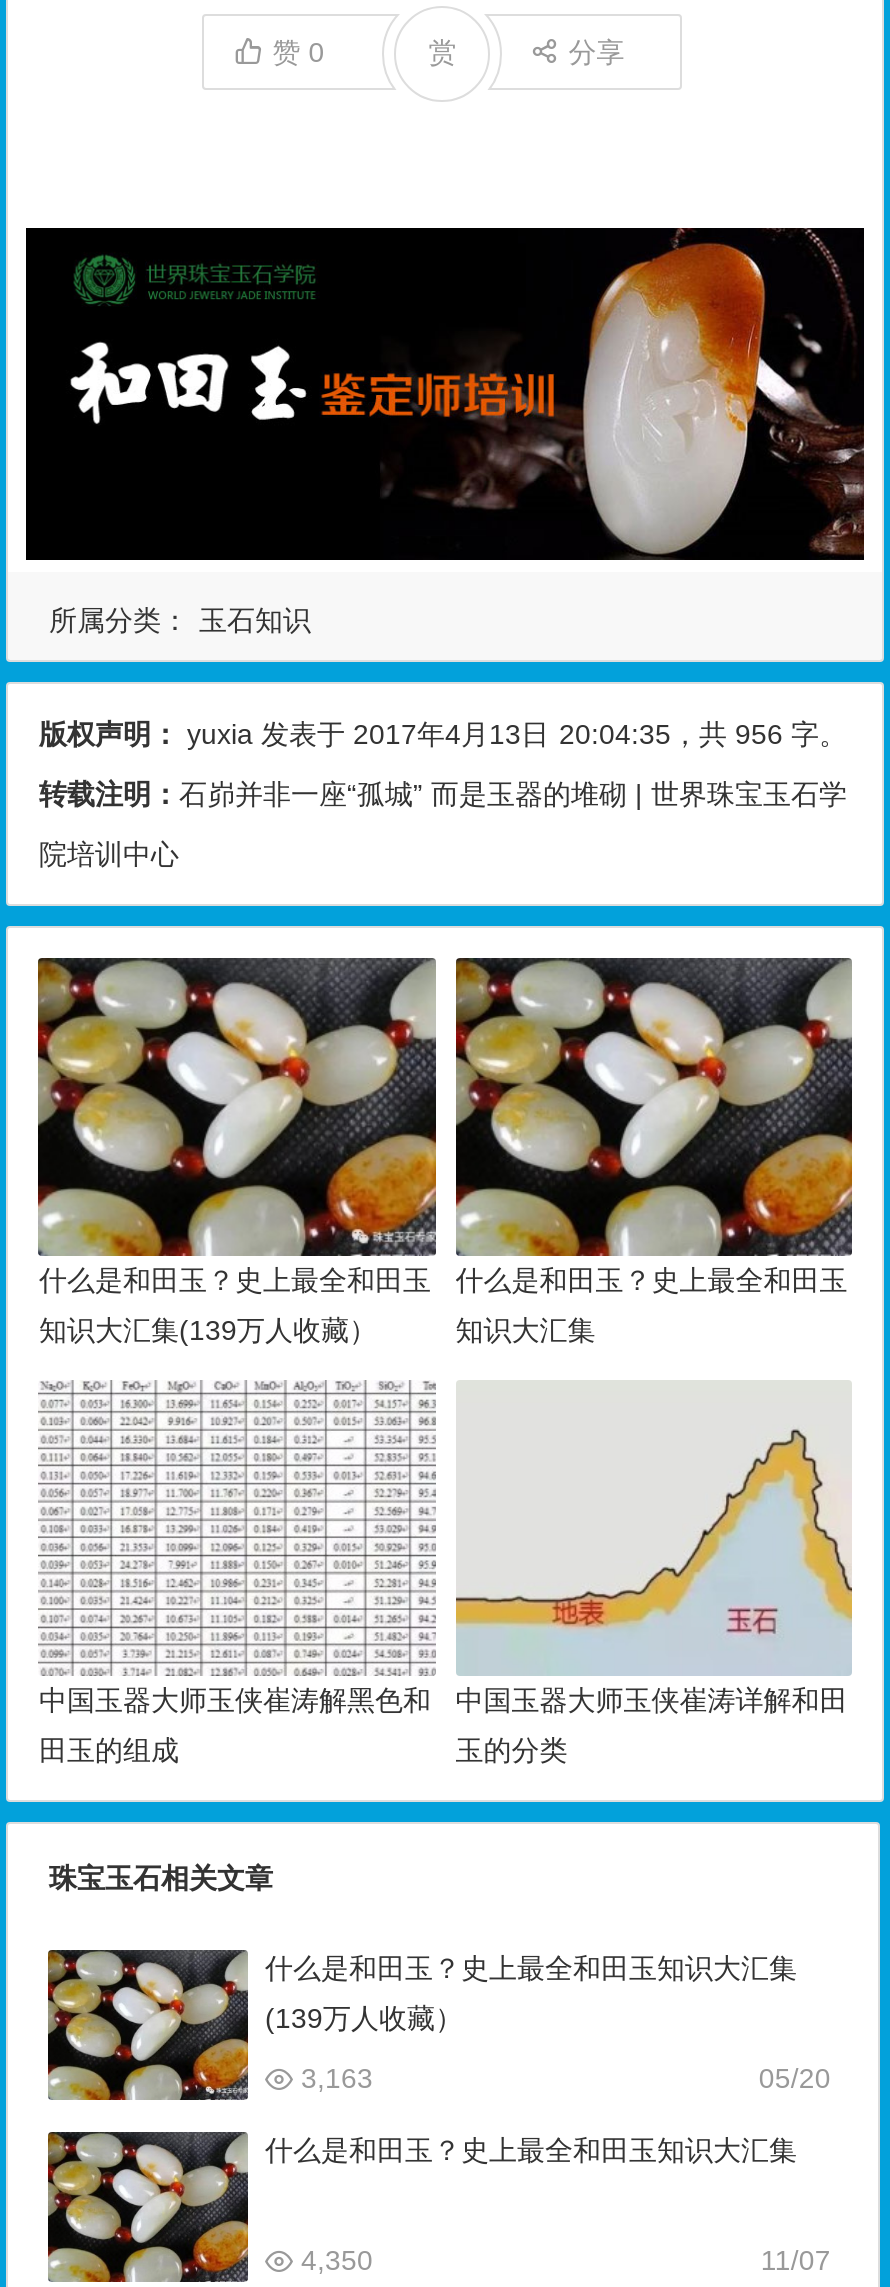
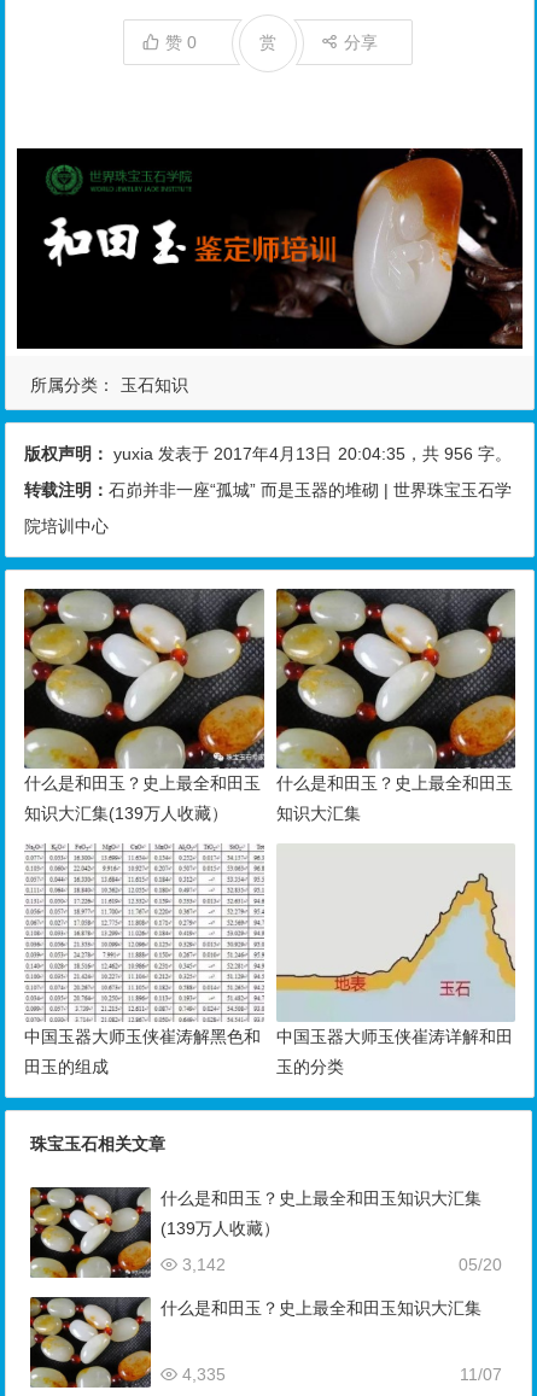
- 3,163
+ 3,142

- 4,350
+ 4,335
